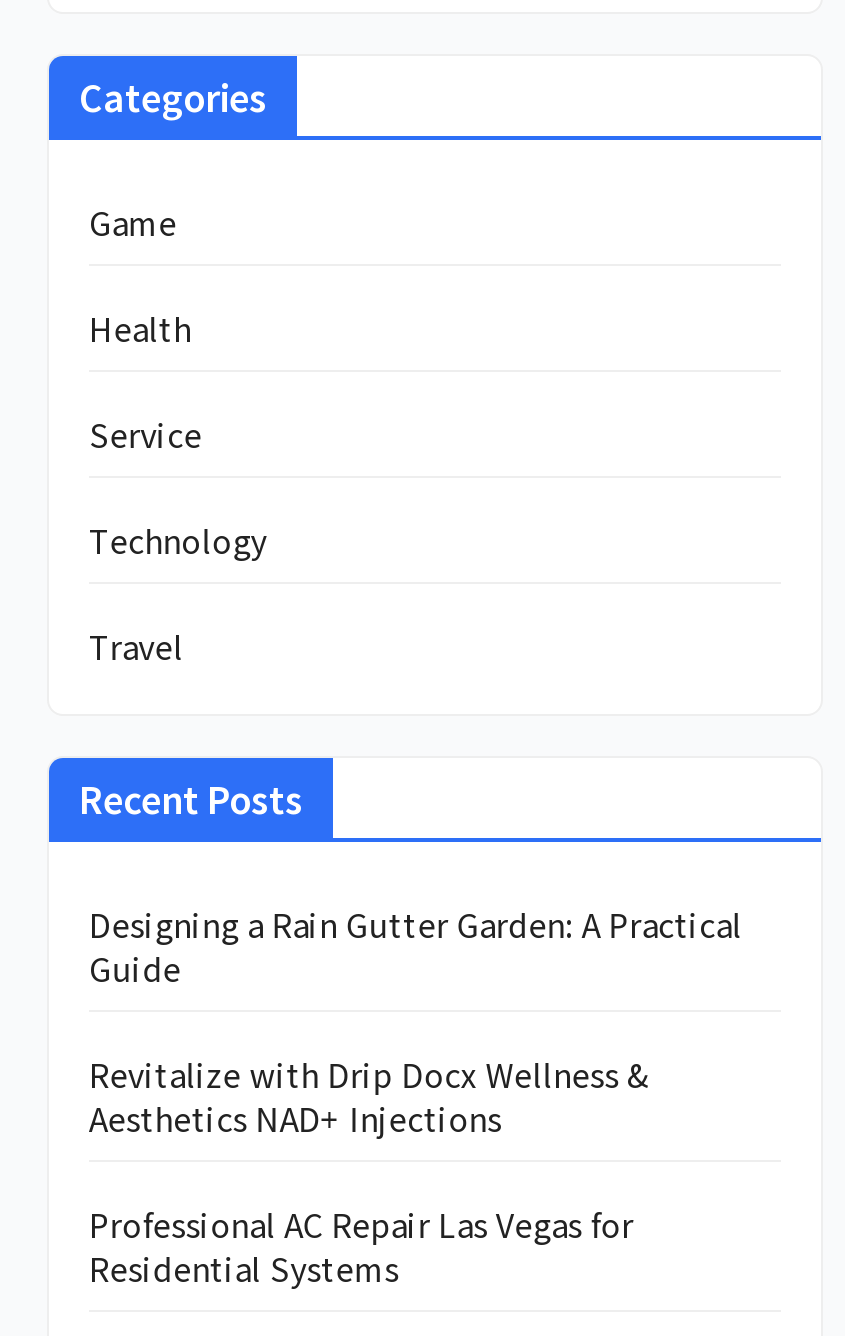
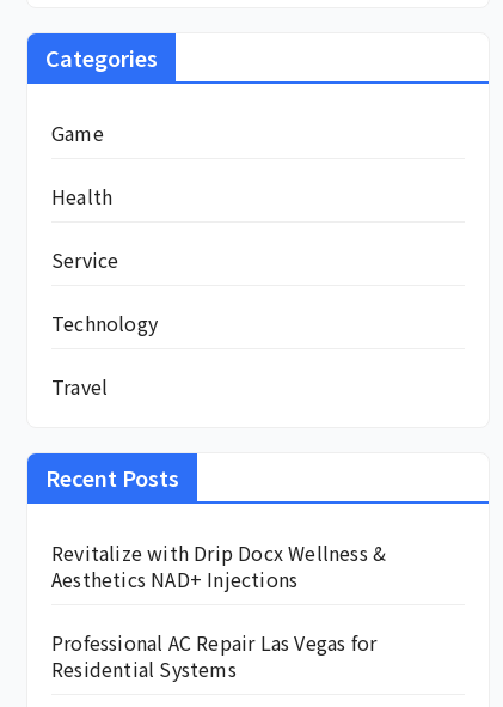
- Designing a Rain Gutter Garden: A Practical
- Guide
